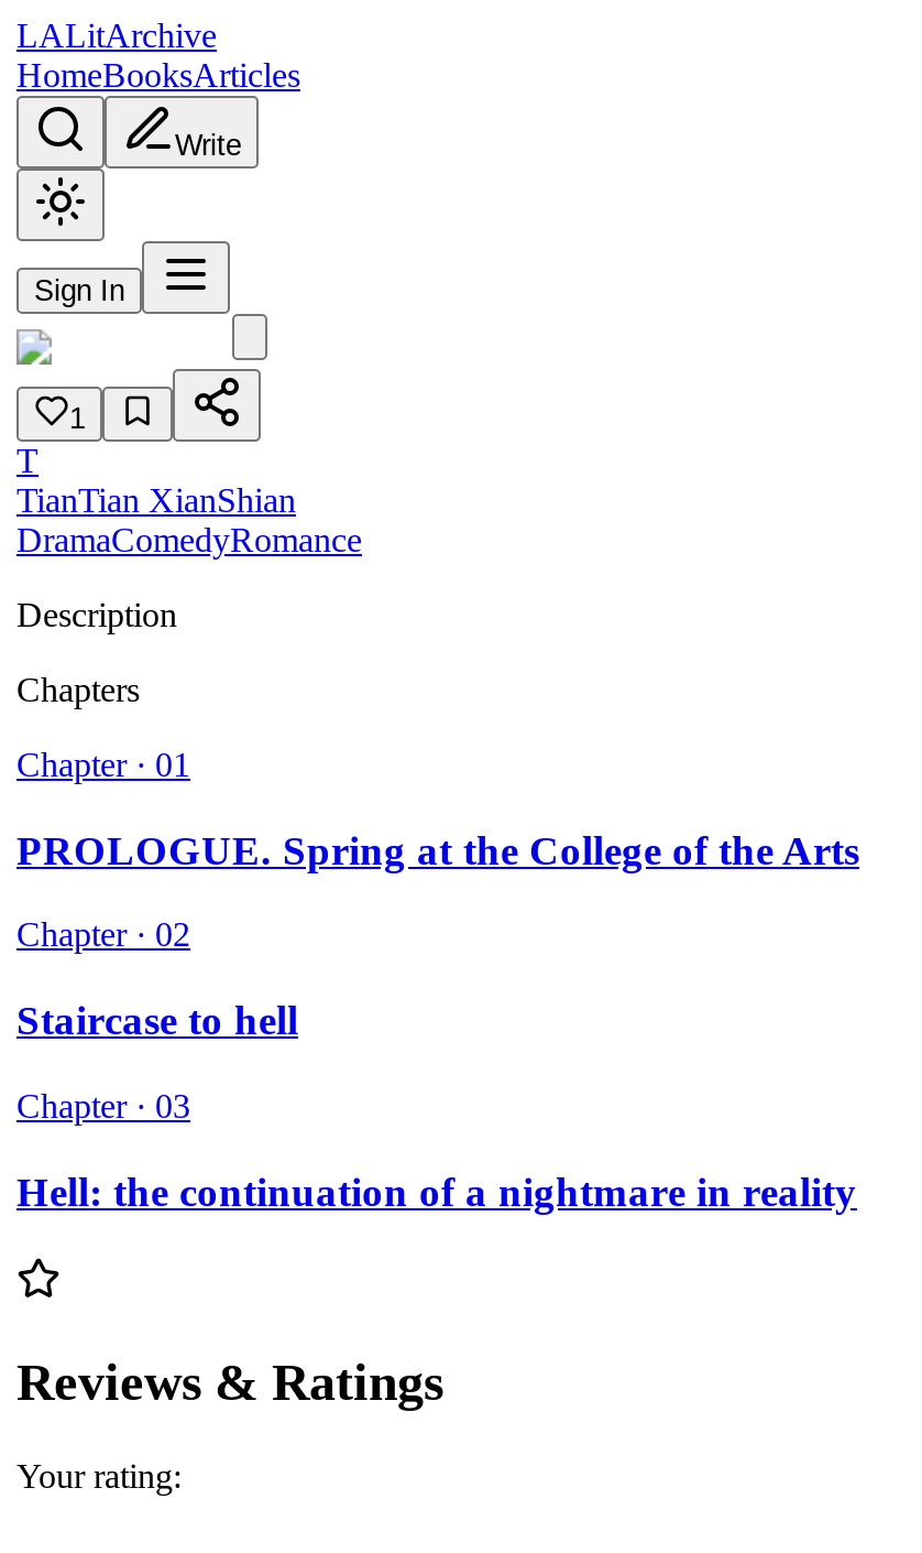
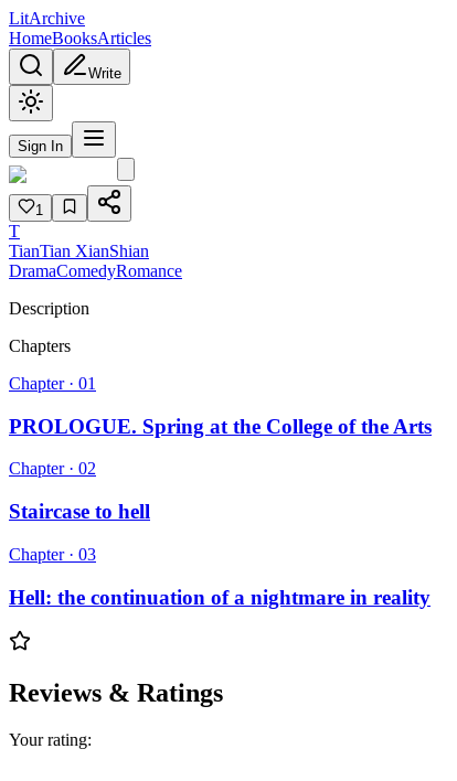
- LALitArchive
+ LitArchive
